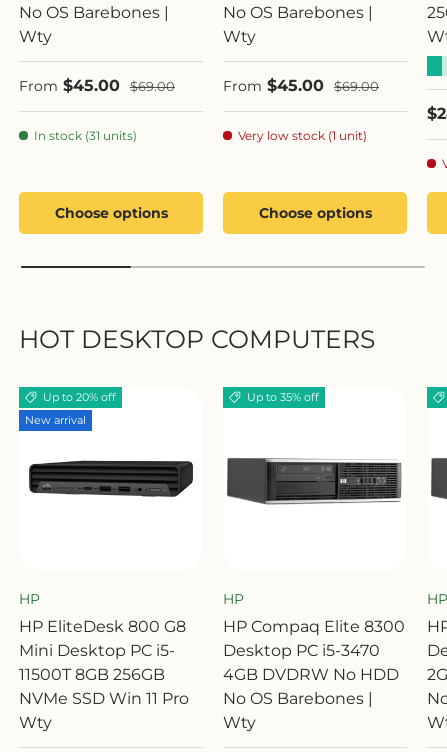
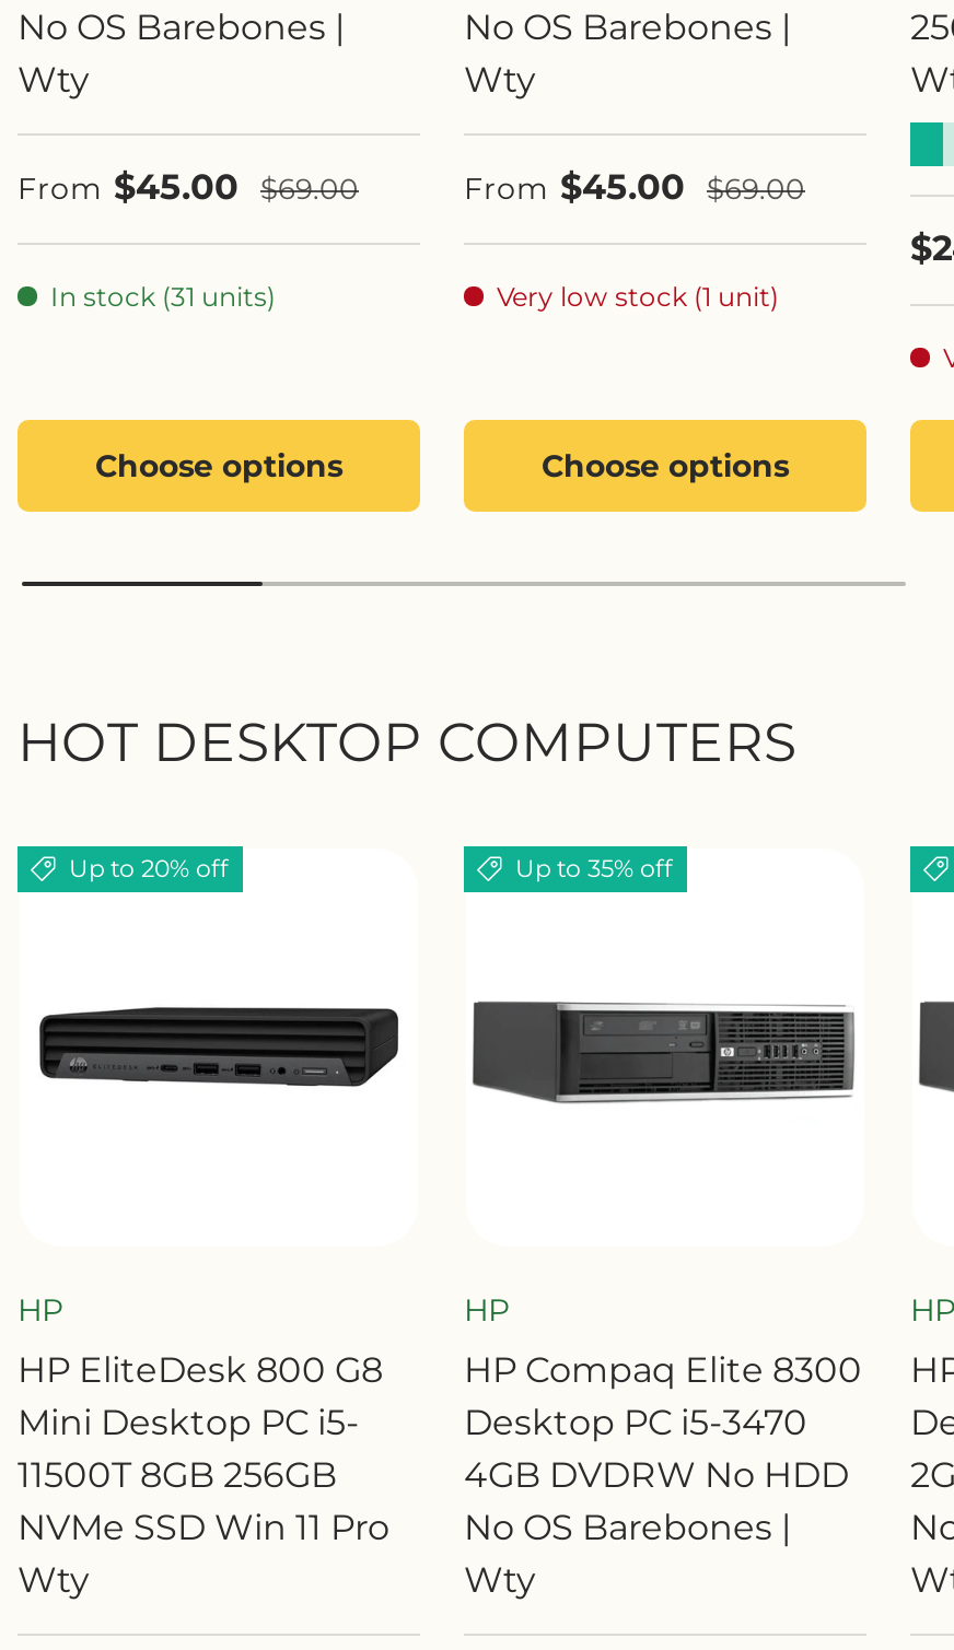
- New arrival
